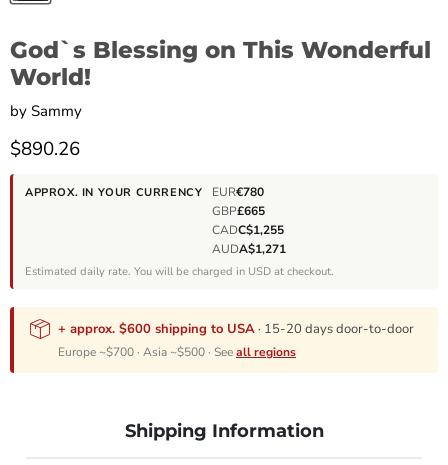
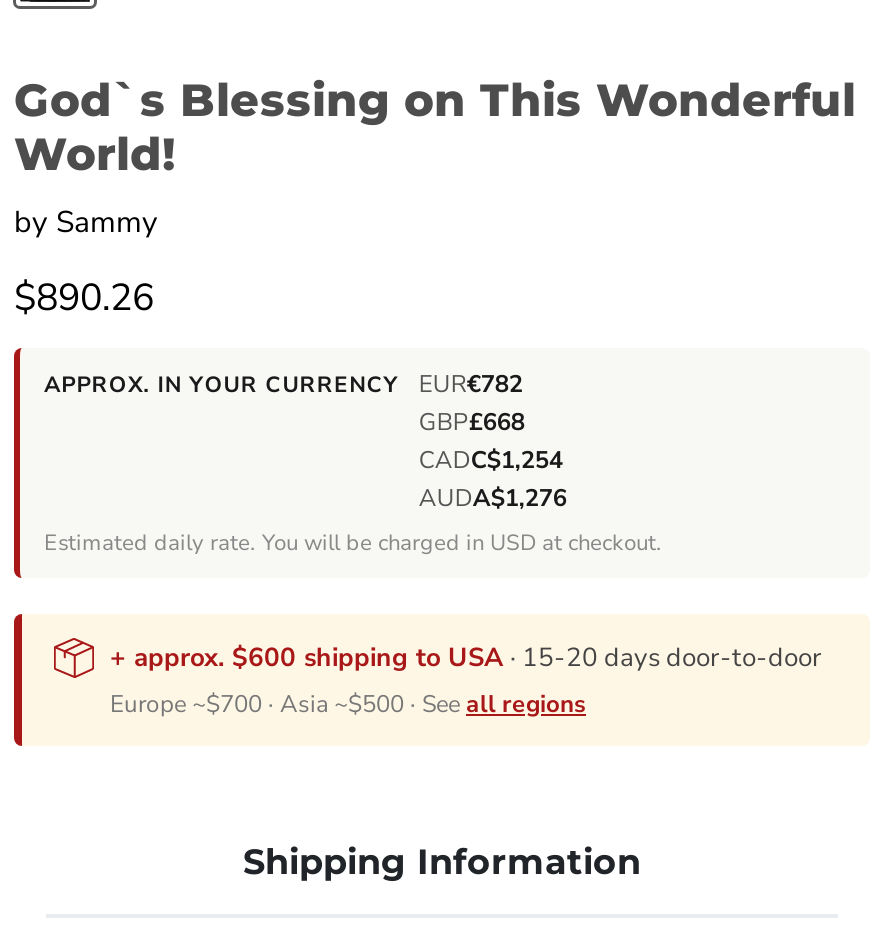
- APPROX. IN YOUR CURRENCY EUR€780
+ APPROX. IN YOUR CURRENCY EUR€782

- GBP£665
+ GBP£668

- CADC$1,255
+ CADC$1,254

- AUDA$1,271
+ AUDA$1,276
